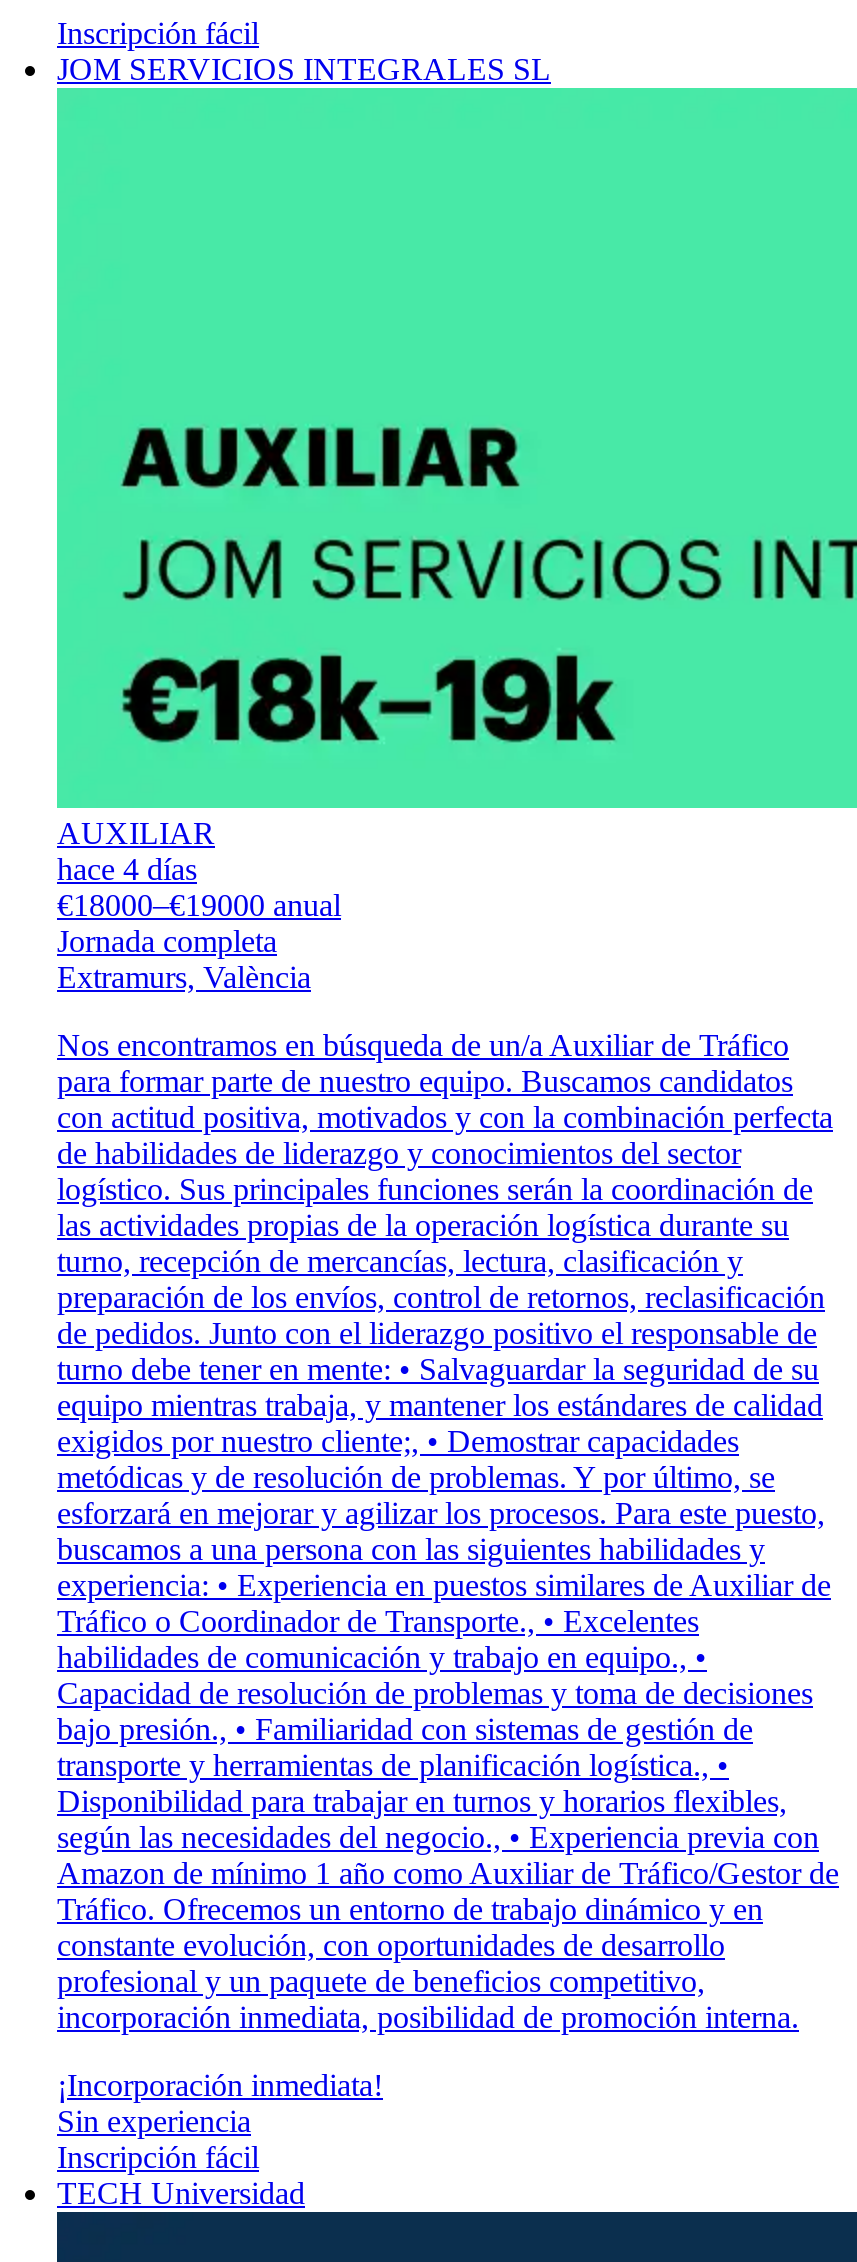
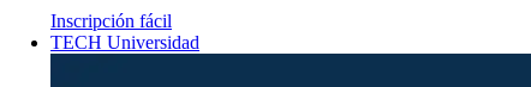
- JOM SERVICIOS INTEGRALES SL

- [image]
- AUXILIAR
- hace 4 días
- €18000–€19000 anual
- Jornada completa
- Extramurs, València
- Nos encontramos en búsqueda de un/a Auxiliar de Tráfico
- para formar parte de nuestro equipo. Buscamos candidatos
- con actitud positiva, motivados y con la combinación perfecta
- de habilidades de liderazgo y conocimientos del sector
- logístico. Sus principales funciones serán la coordinación de
- las actividades propias de la operación logística durante su
- turno, recepción de mercancías, lectura, clasificación y
- preparación de los envíos, control de retornos, reclasificación
- de pedidos. Junto con el liderazgo positivo el responsable de
- turno debe tener en mente: • Salvaguardar la seguridad de su
- equipo mientras trabaja, y mantener los estándares de calidad
- exigidos por nuestro cliente;, • Demostrar capacidades
- metódicas y de resolución de problemas. Y por último, se
- esforzará en mejorar y agilizar los procesos. Para este puesto,
- buscamos a una persona con las siguientes habilidades y
- experiencia: • Experiencia en puestos similares de Auxiliar de
- Tráfico o Coordinador de Transporte., • Excelentes
- habilidades de comunicación y trabajo en equipo., •
- Capacidad de resolución de problemas y toma de decisiones
- bajo presión., • Familiaridad con sistemas de gestión de
- transporte y herramientas de planificación logística., •
- Disponibilidad para trabajar en turnos y horarios flexibles,
- según las necesidades del negocio., • Experiencia previa con
- Amazon de mínimo 1 año como Auxiliar de Tráfico/Gestor de
- Tráfico. Ofrecemos un entorno de trabajo dinámico y en
- constante evolución, con oportunidades de desarrollo
- profesional y un paquete de beneficios competitivo,
- incorporación inmediata, posibilidad de promoción interna.
- ¡Incorporación inmediata!
- Sin experiencia
- Inscripción fácil
